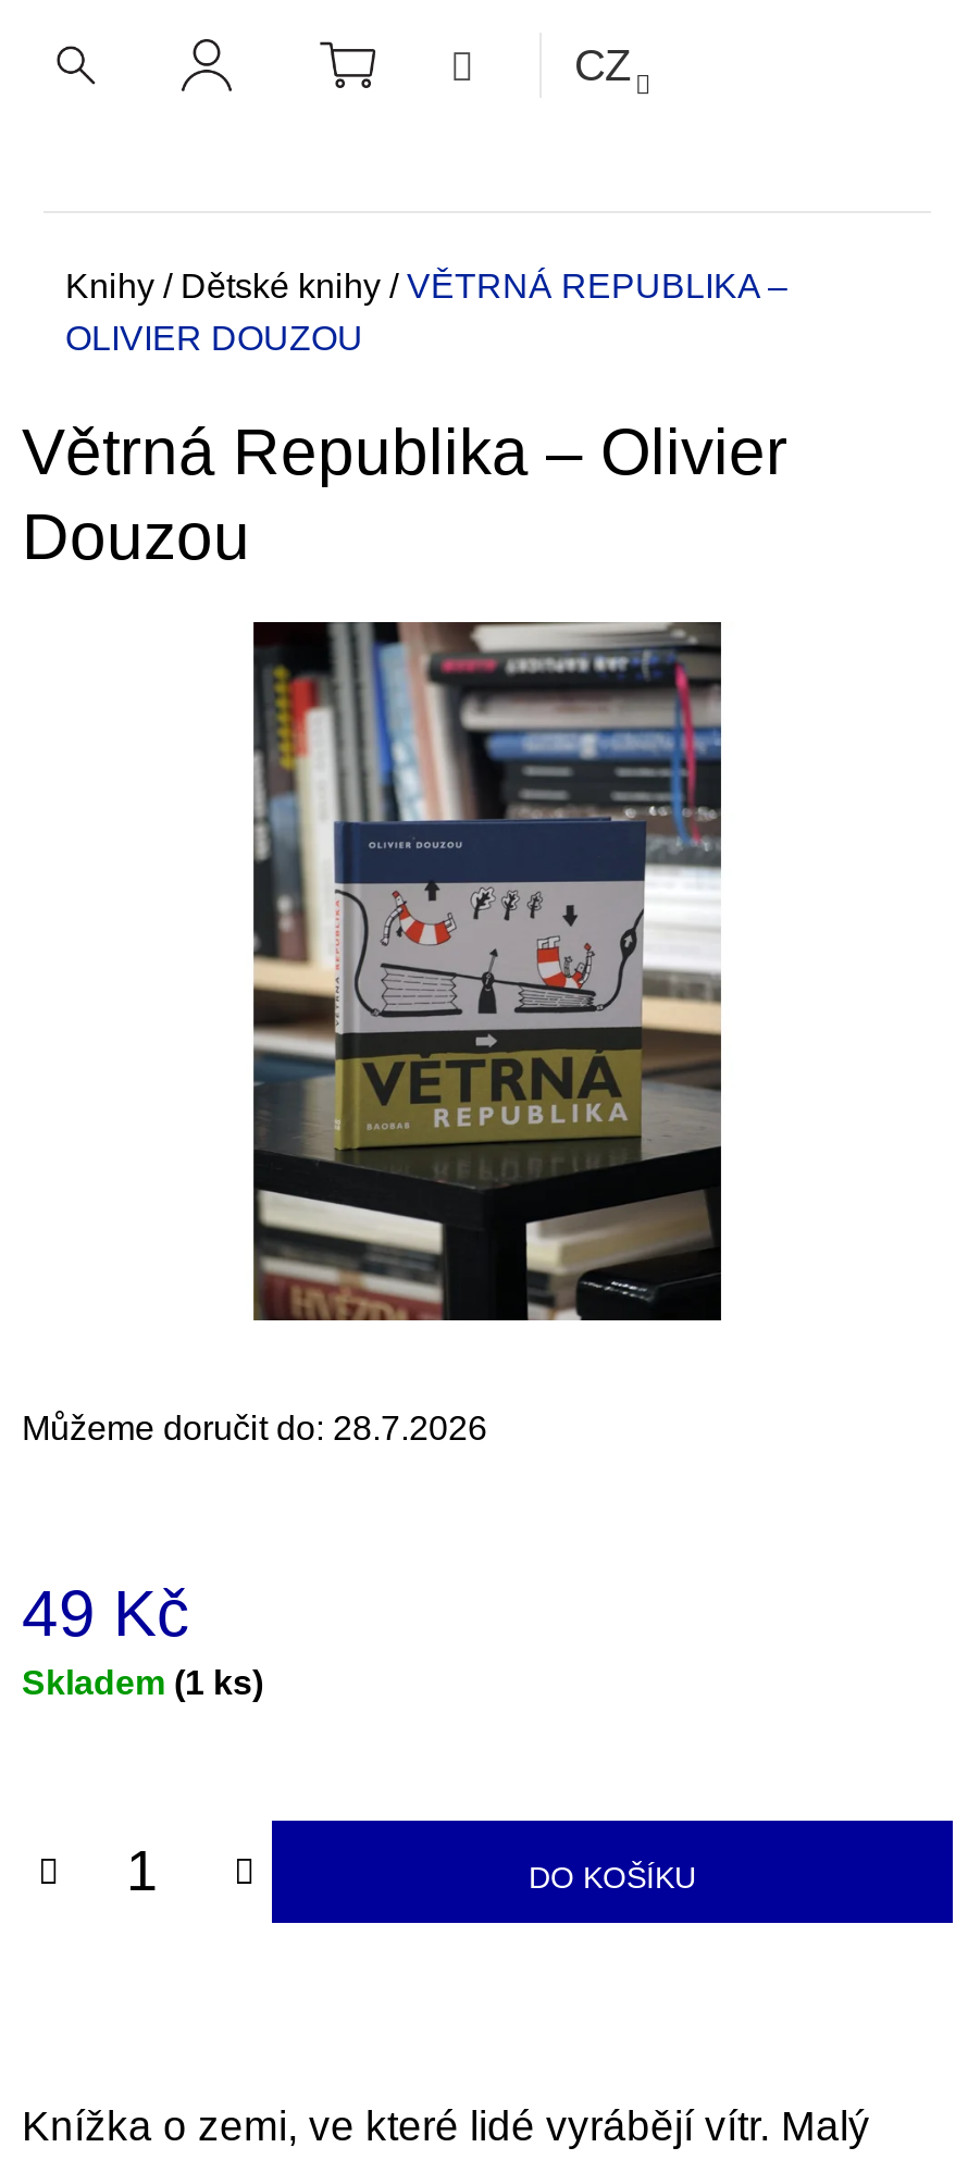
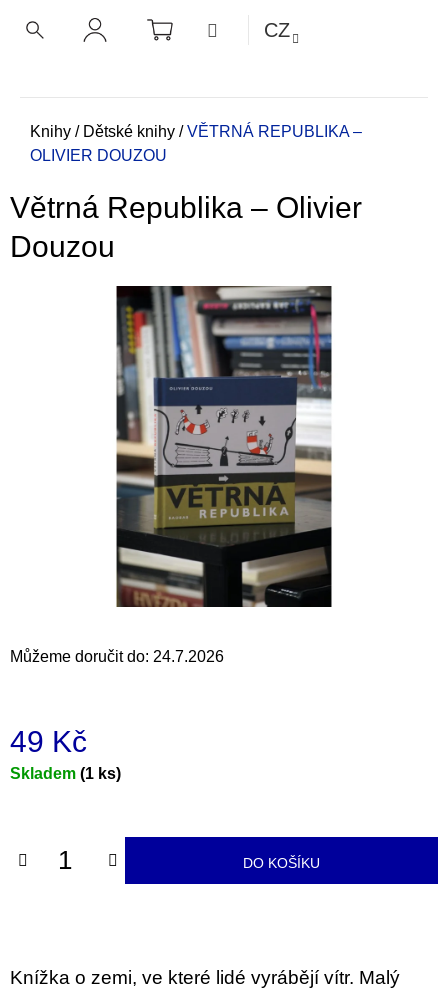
- Můžeme doručit do: 28.7.2026
+ Můžeme doručit do: 24.7.2026
